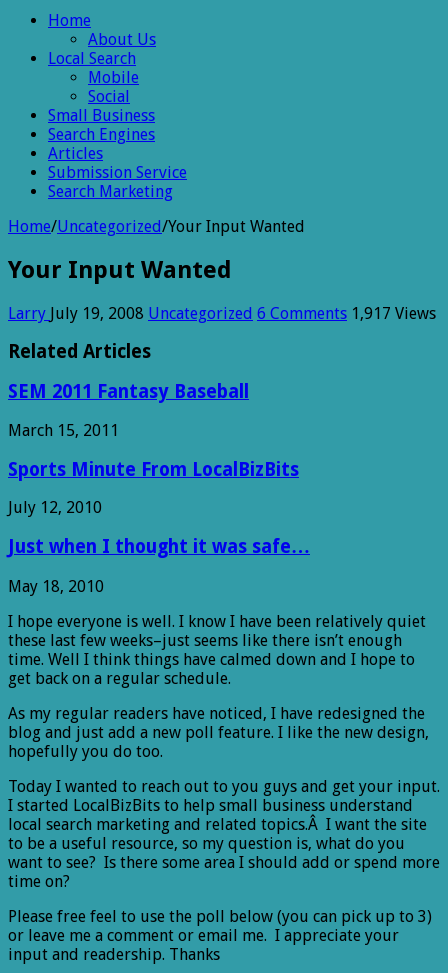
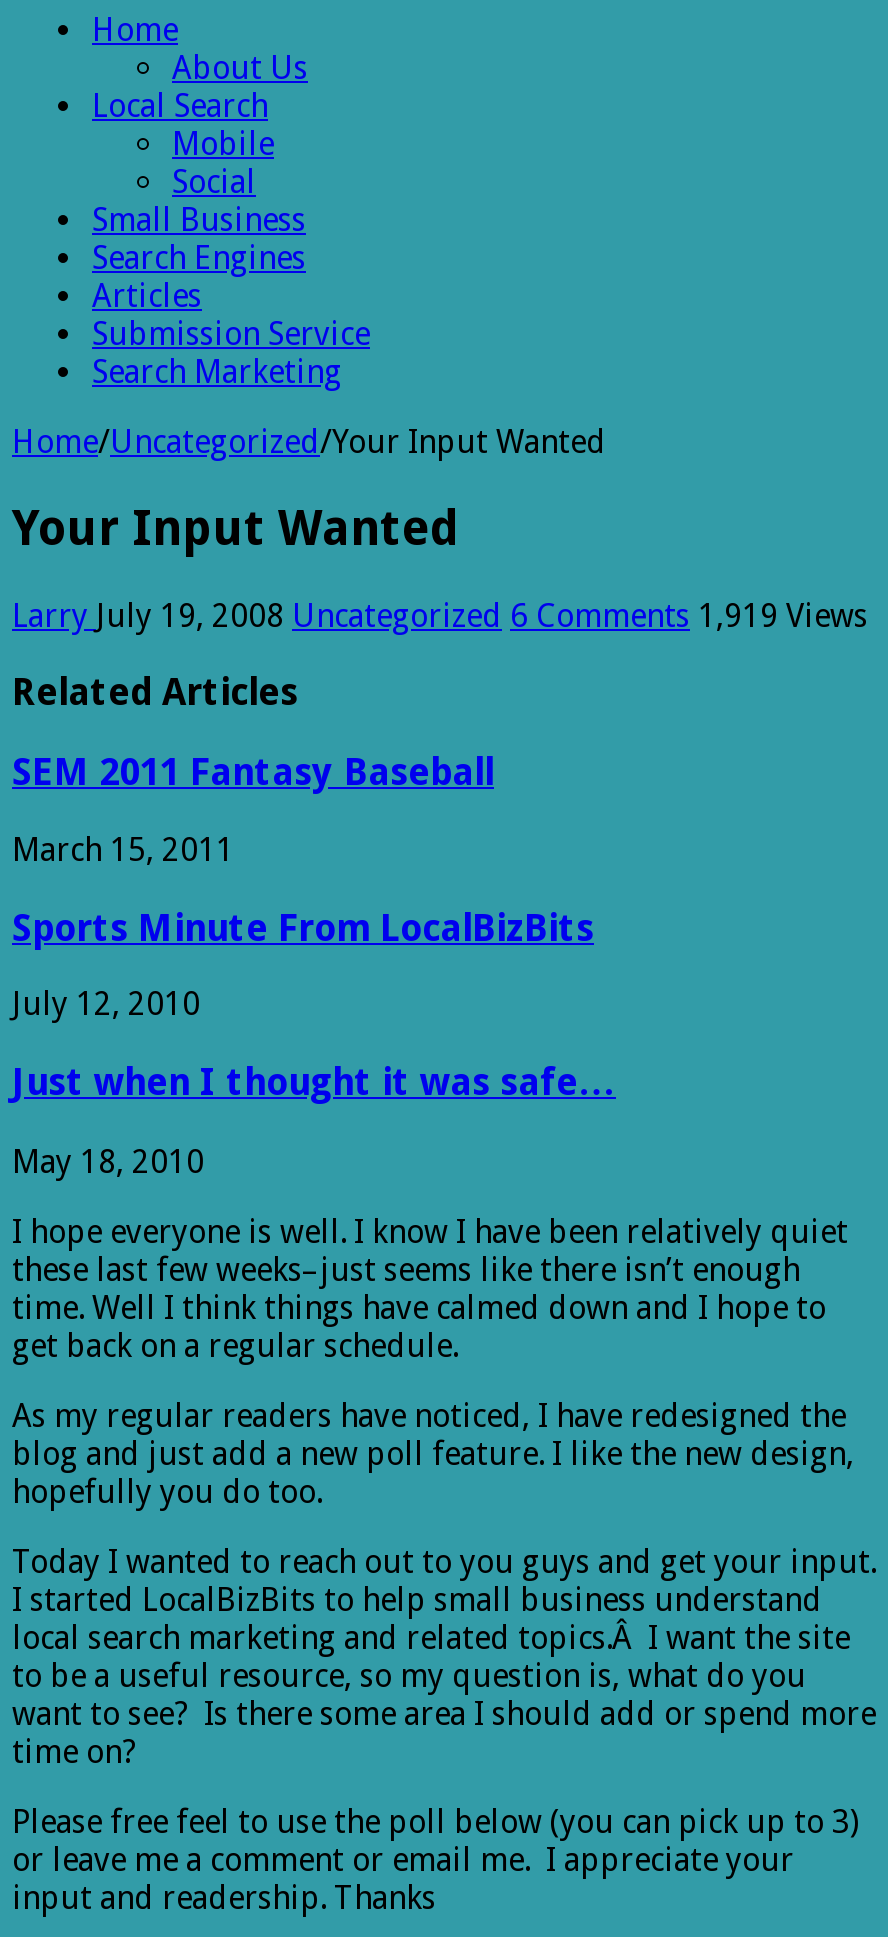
- Larry July 19, 2008 Uncategorized 6 Comments 1,917 Views
+ Larry July 19, 2008 Uncategorized 6 Comments 1,919 Views
